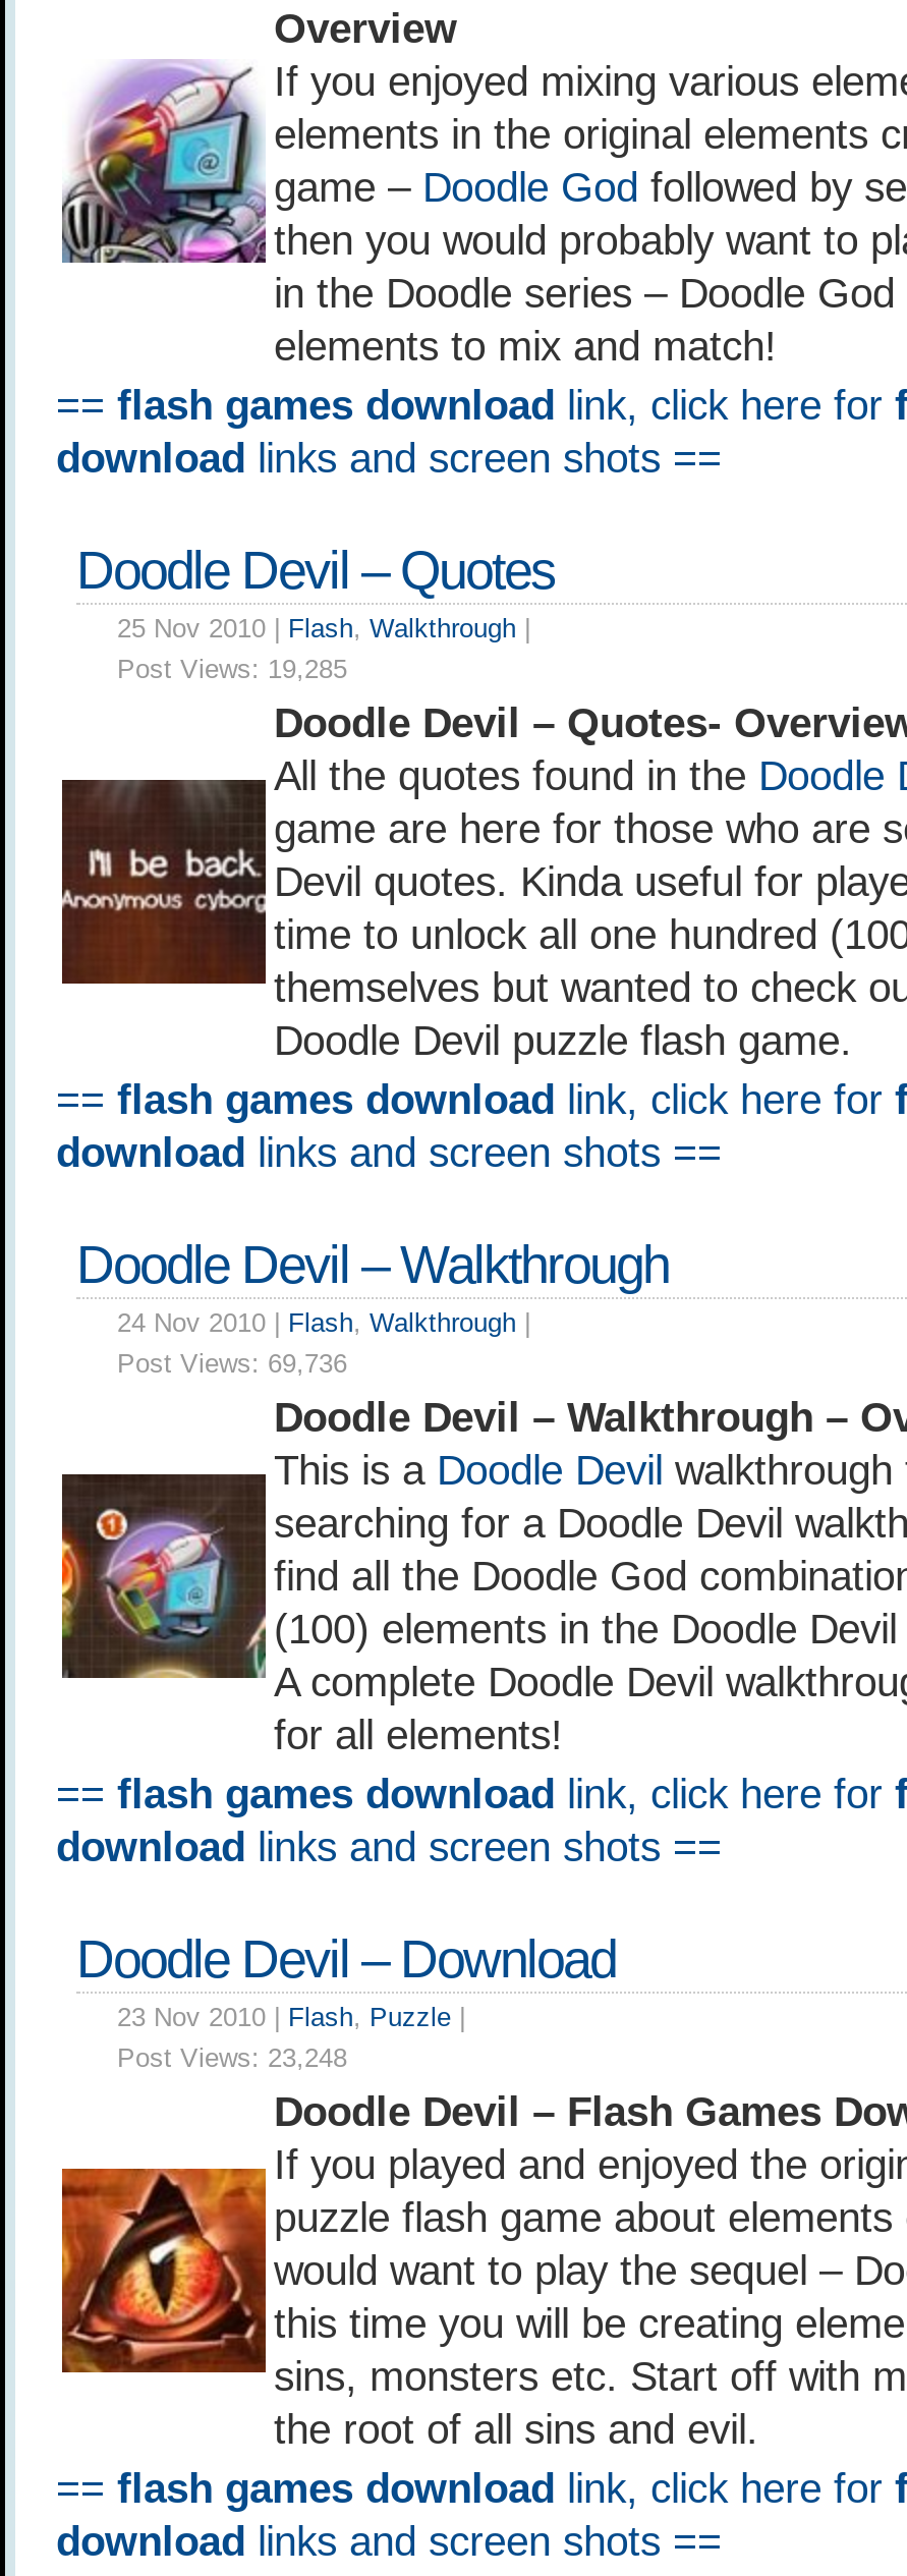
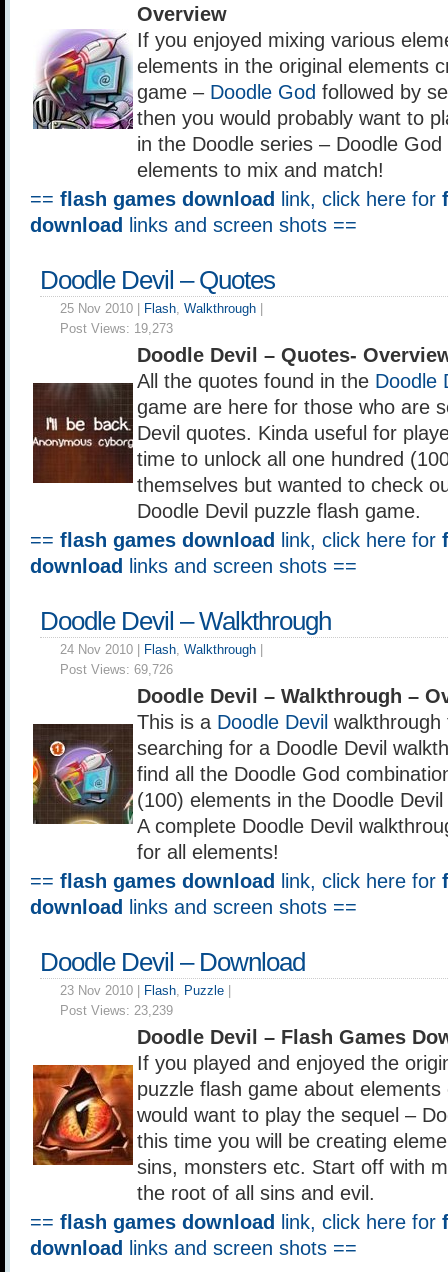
- Post Views: 19,285
+ Post Views: 19,273

- Post Views: 69,736
+ Post Views: 69,726

- Post Views: 23,248
+ Post Views: 23,239
